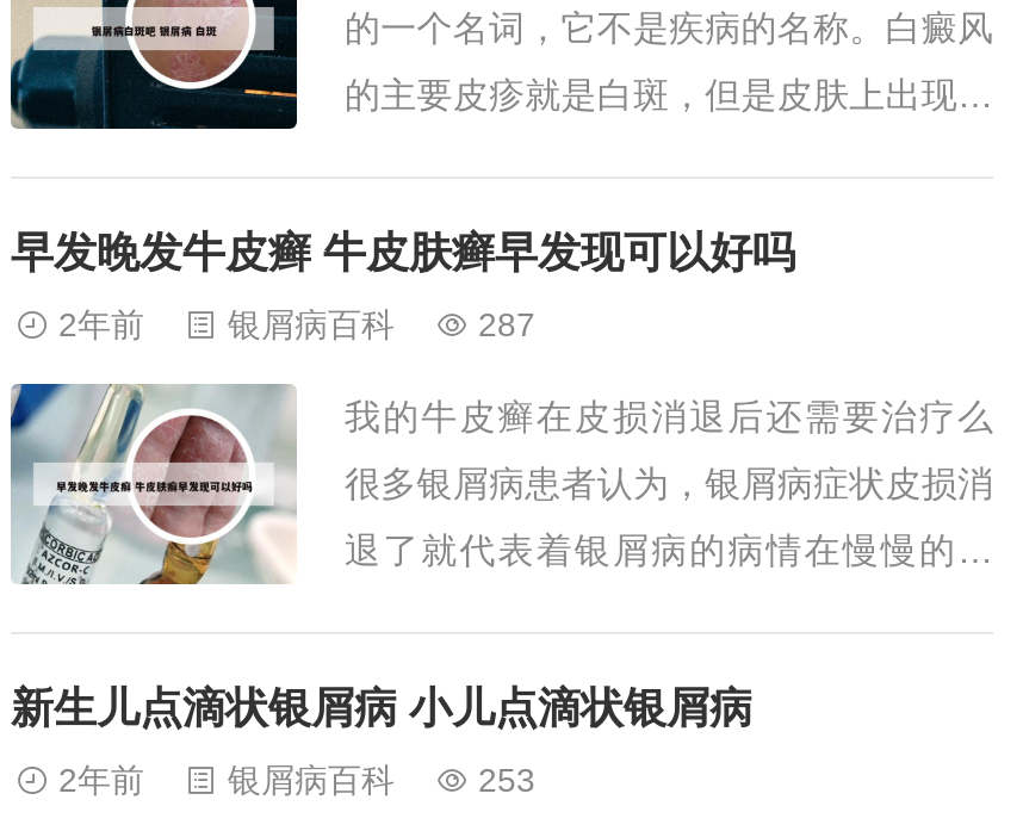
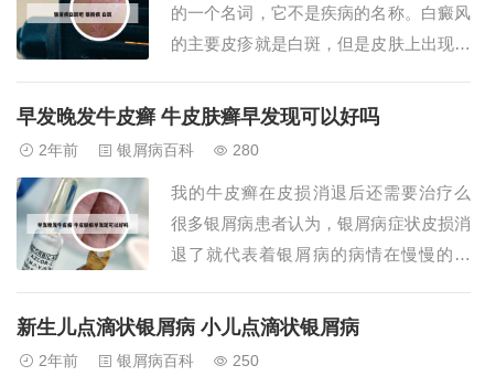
- 287
+ 280

- 253
+ 250
